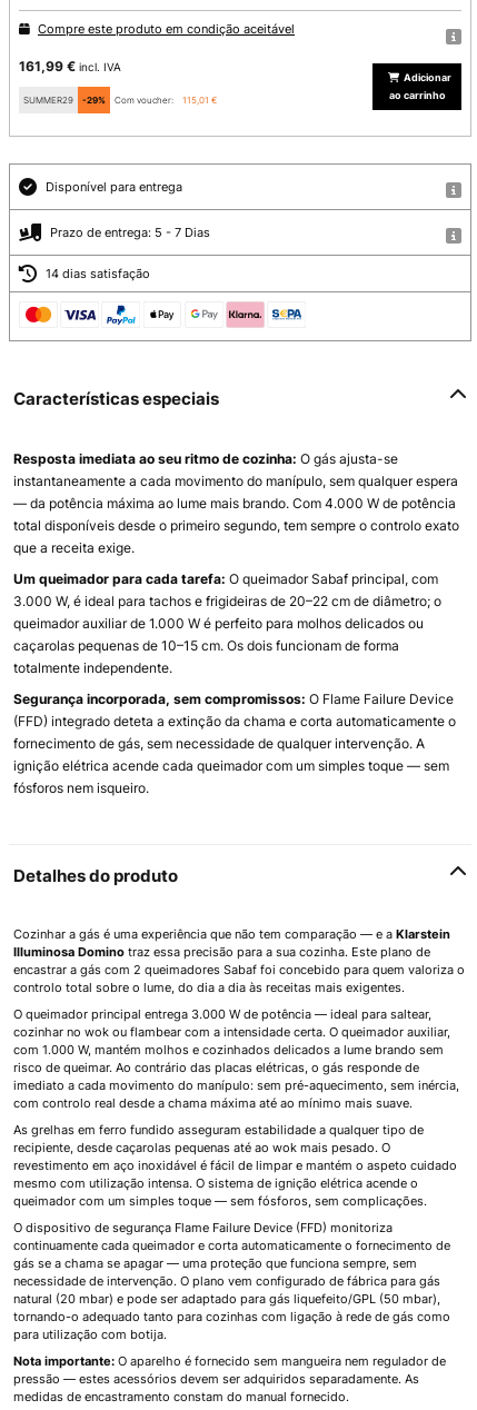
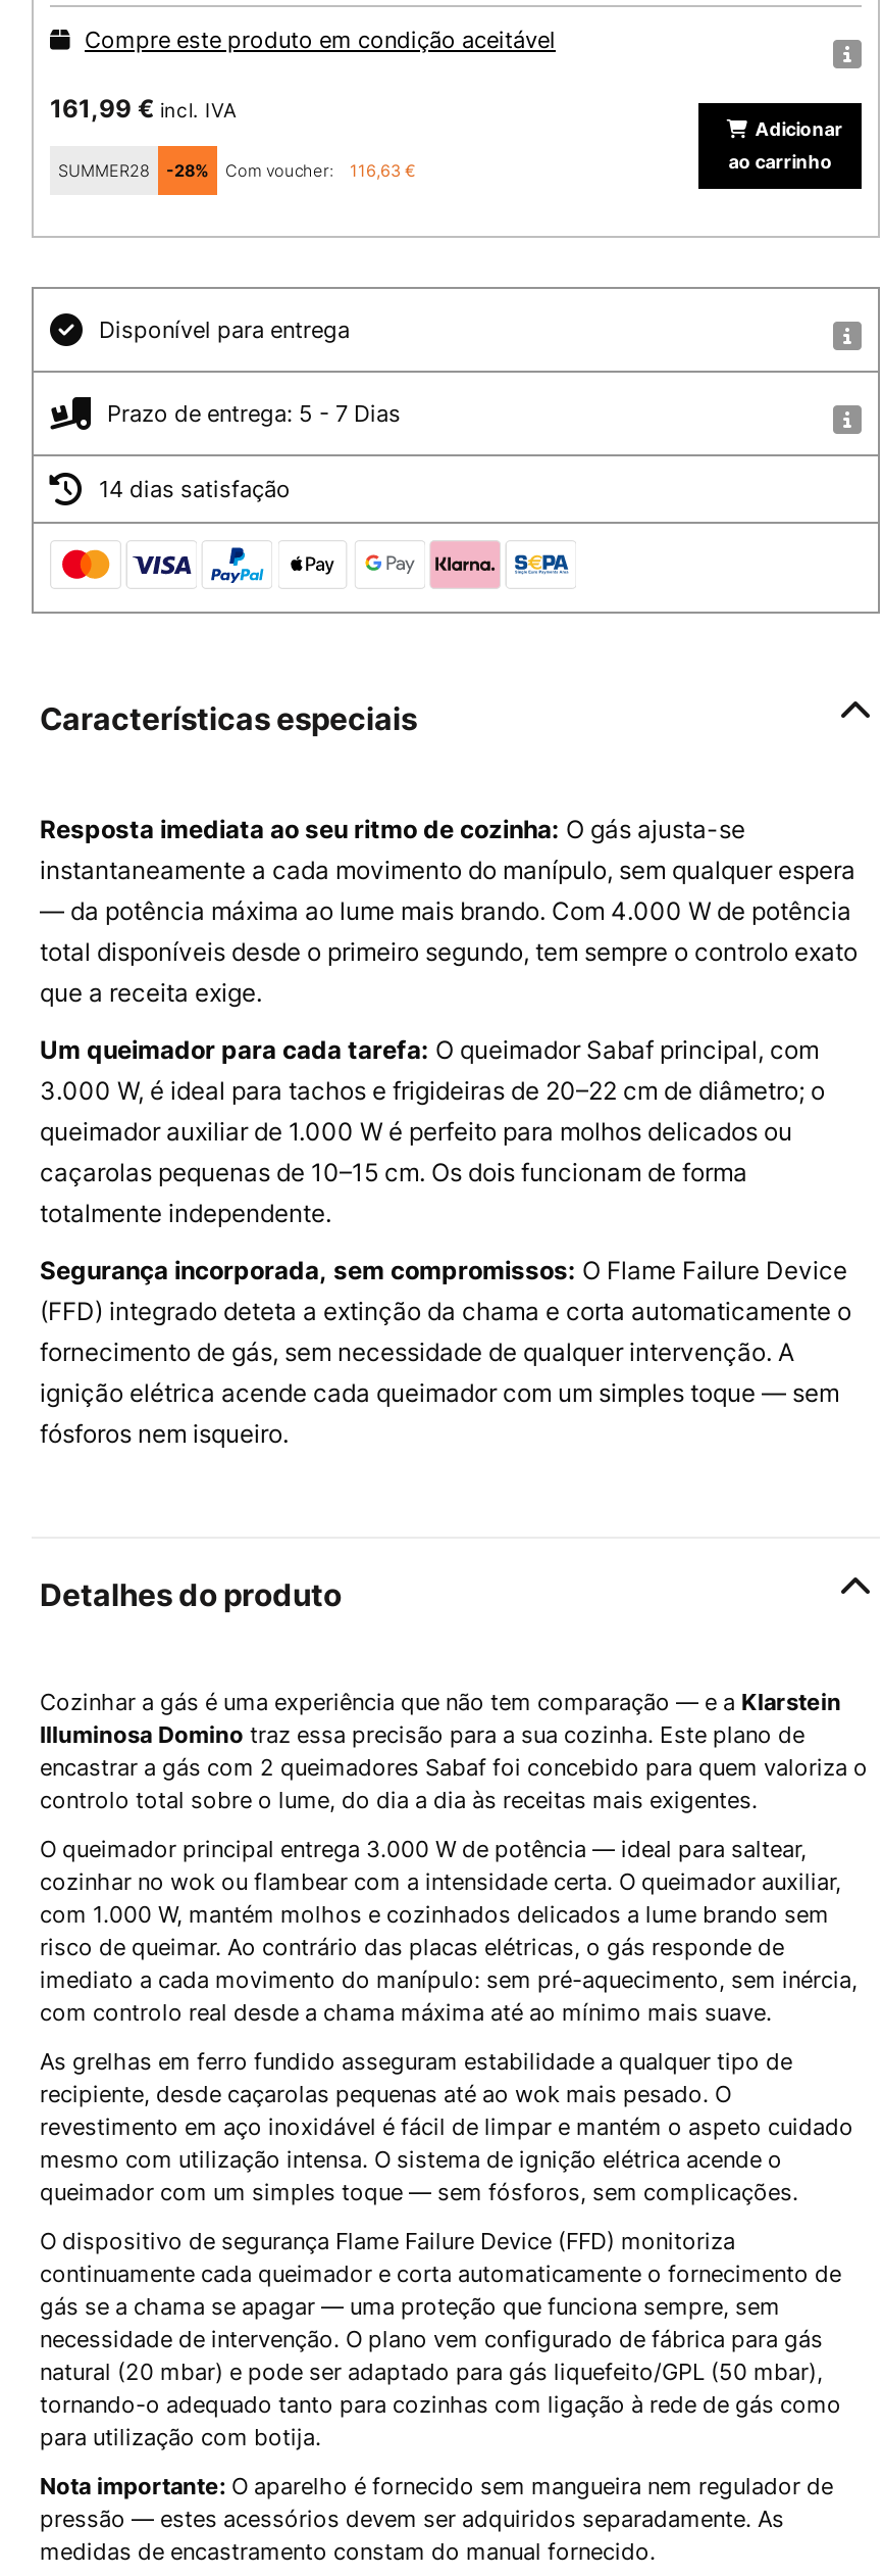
- SUMMER29
- -29%
+ SUMMER28
+ -28%

- 115,01 €
+ 116,63 €
